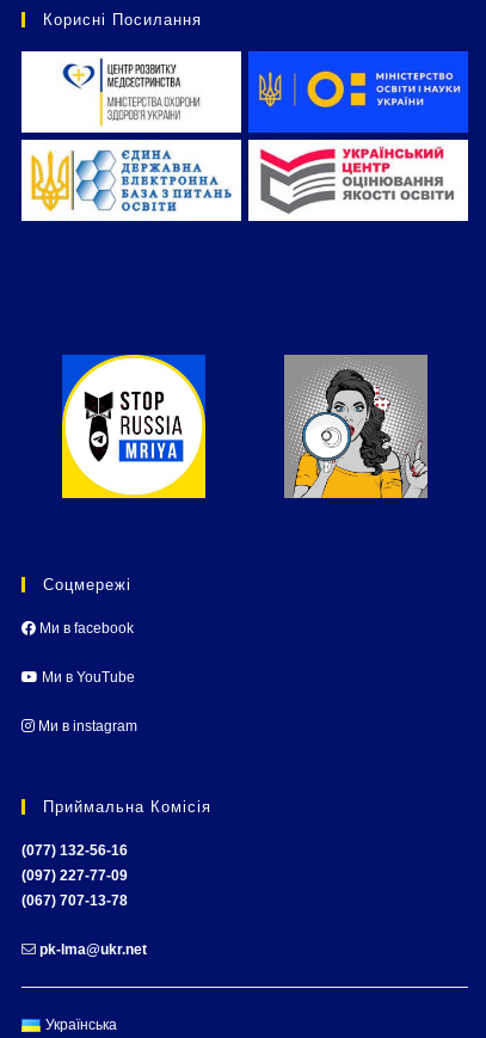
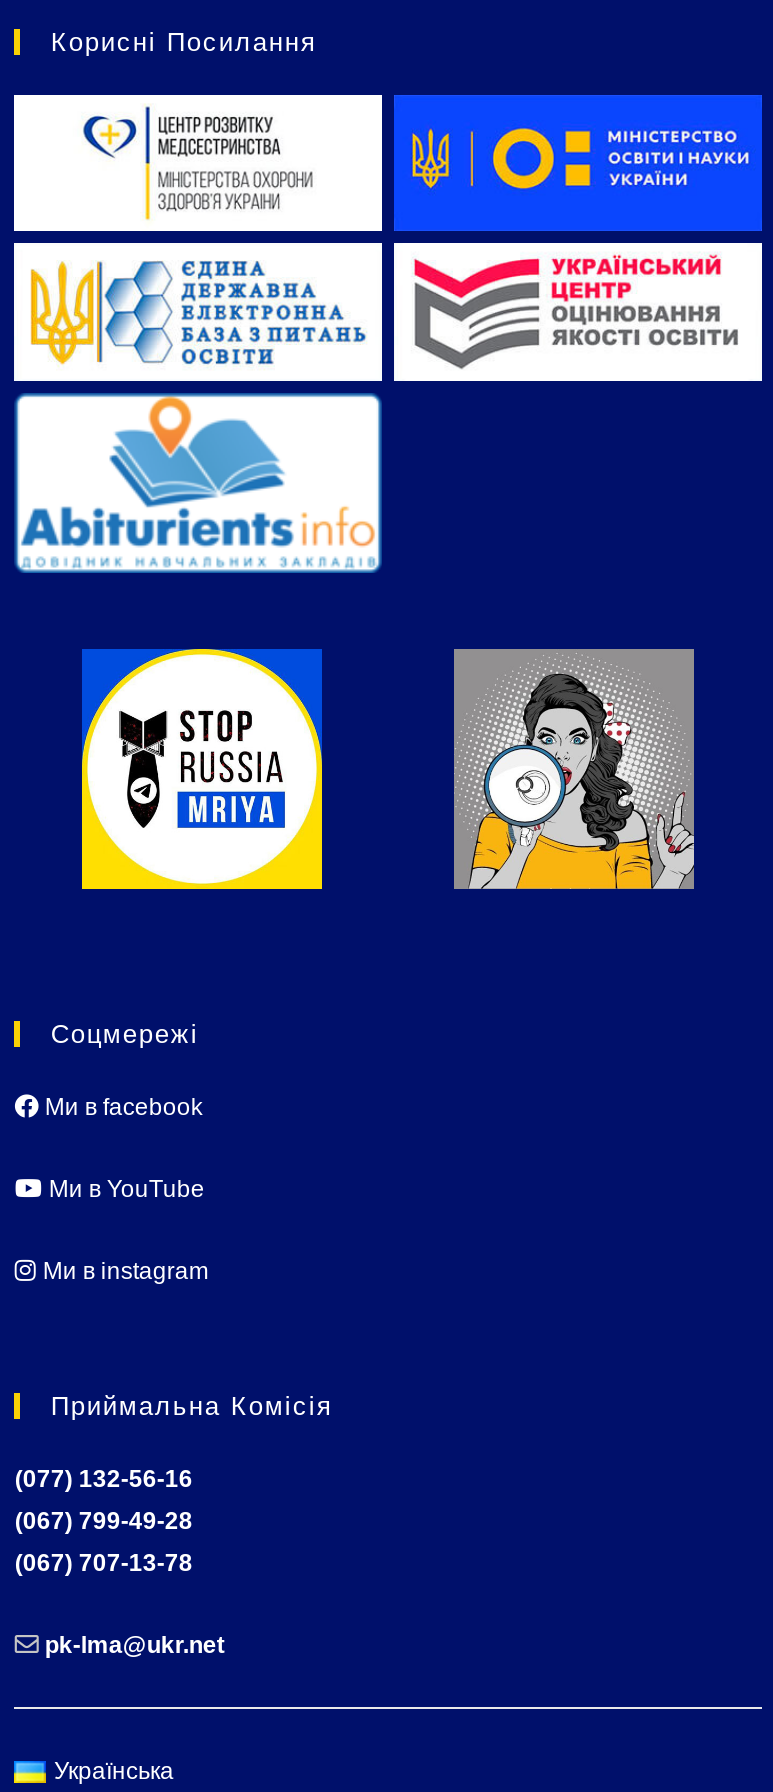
+ [image]

- (097) 227-77-09
+ (067) 799-49-28
